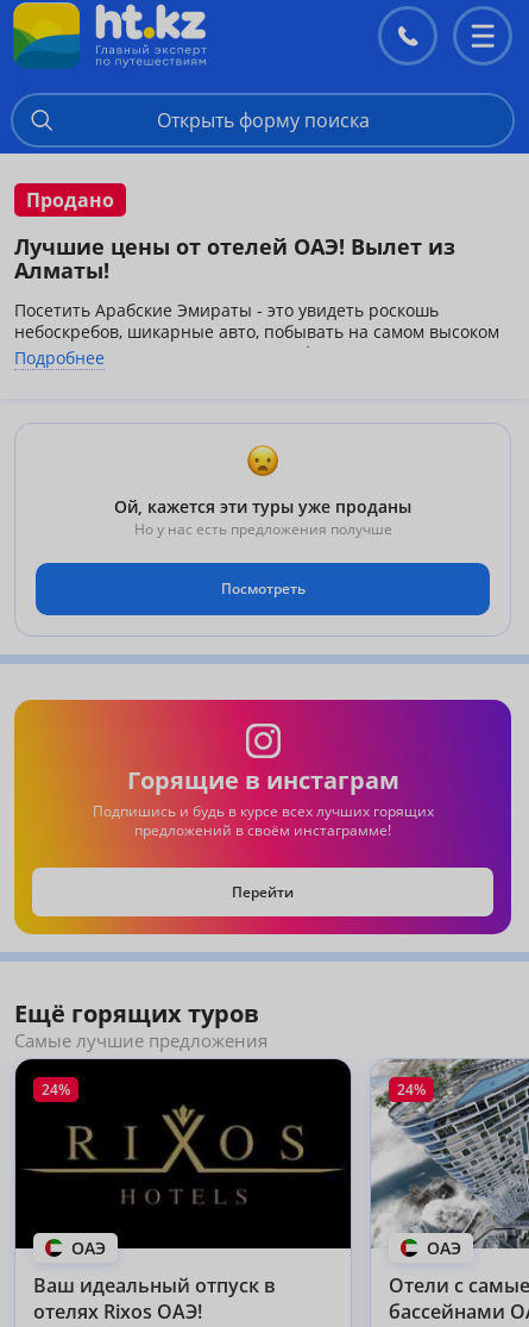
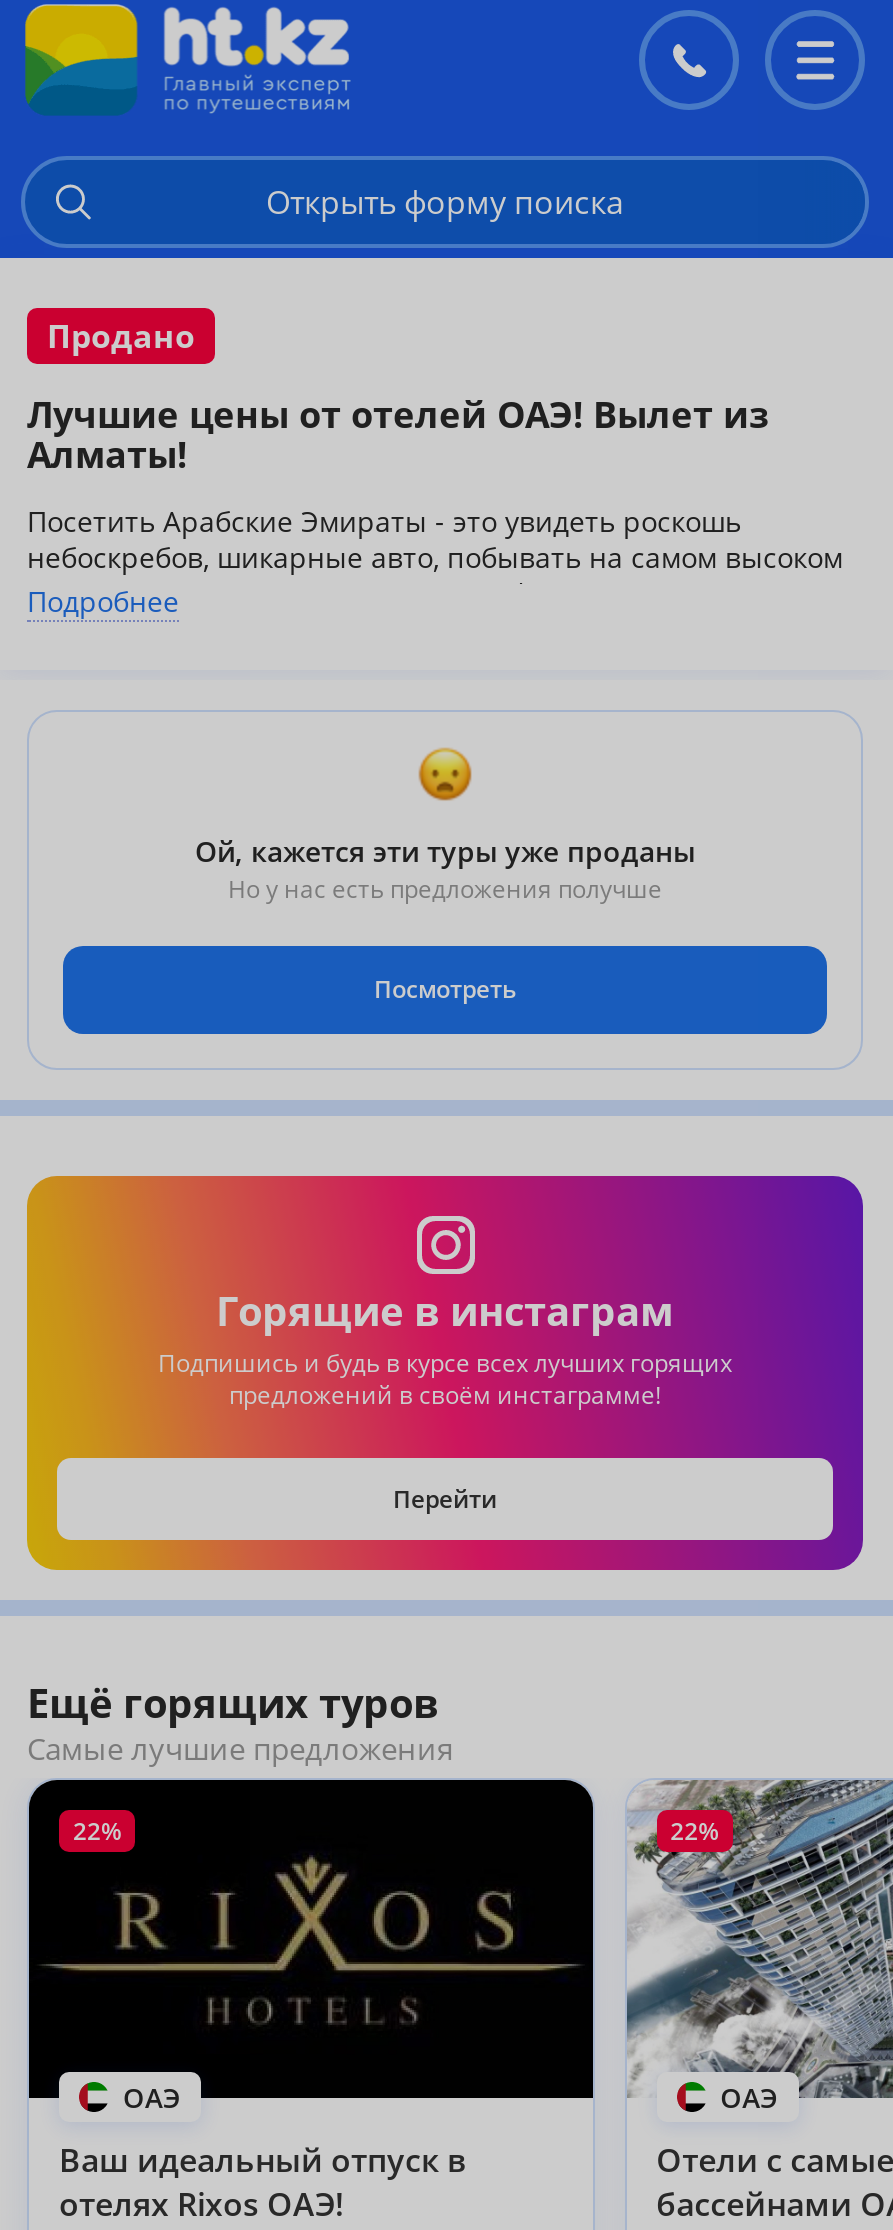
- 24%
+ 22%

- 24%
+ 22%
